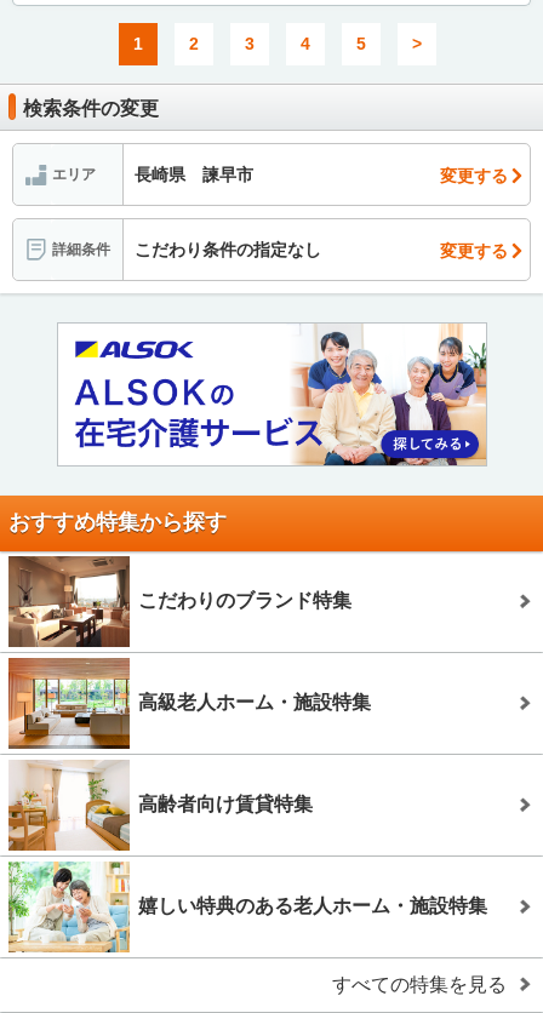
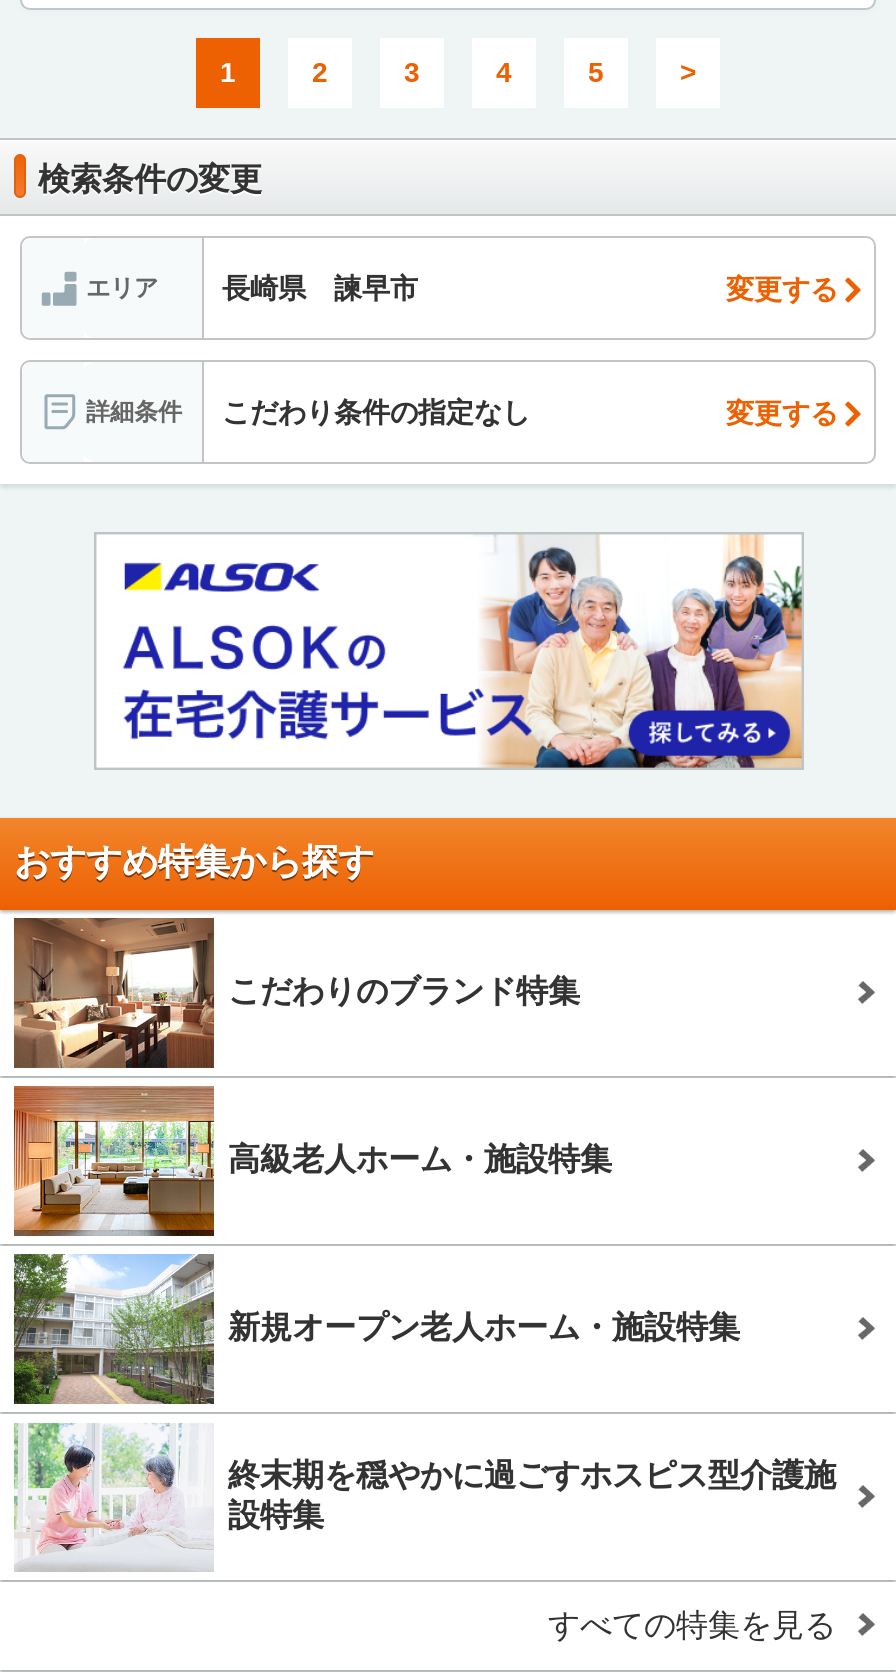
- [image]
- 高齢者向け賃貸特集
+ [image]
+ 新規オープン老人ホーム・施設特集

- [image]
- 嬉しい特典のある老人ホーム・施設特集
+ [image]
+ 終末期を穏やかに過ごすホスピス型介護施
+ 設特集
